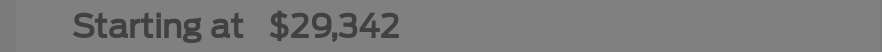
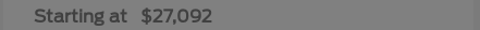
- Starting at $29,342
+ Starting at $27,092
